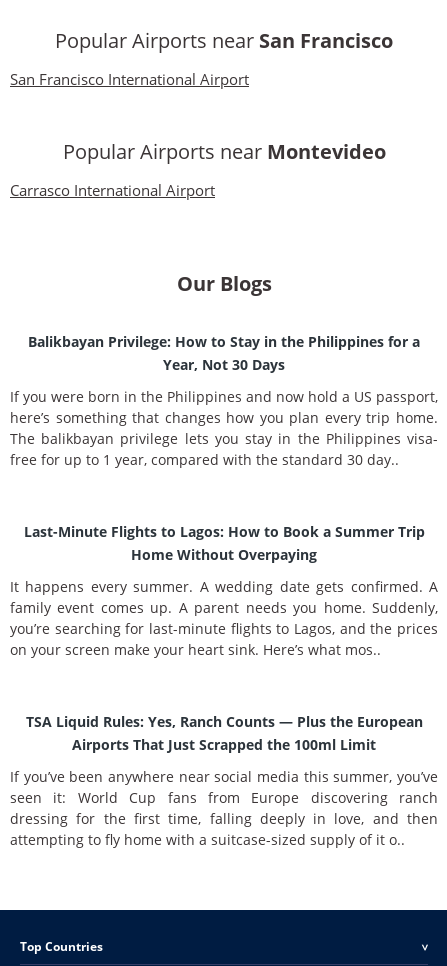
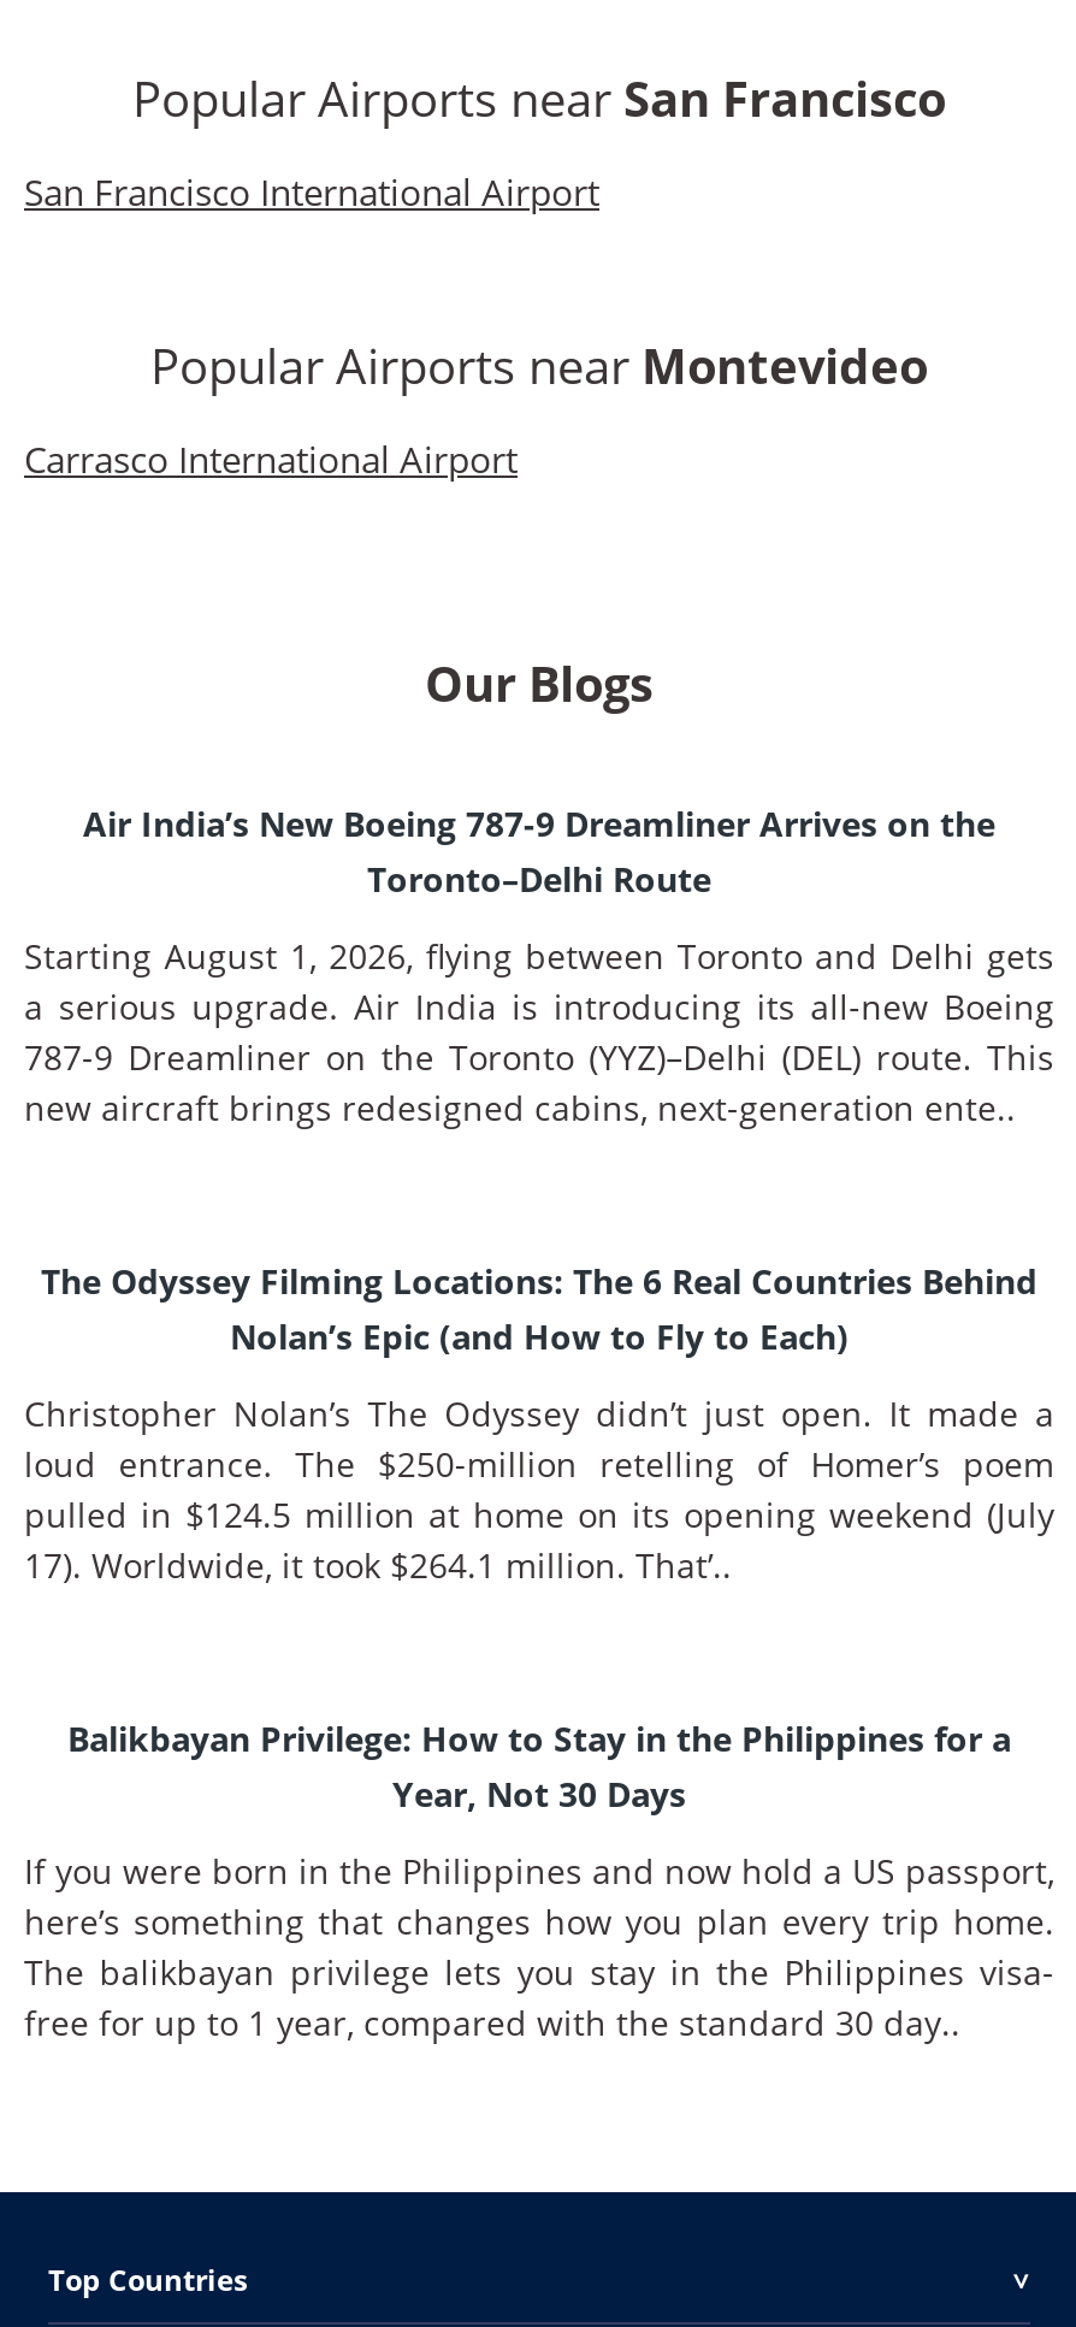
+ Air India’s New Boeing 787-9 Dreamliner Arrives on the
+ Toronto–Delhi Route
+ Starting August 1, 2026, flying between Toronto and Delhi gets
+ a serious upgrade. Air India is introducing its all-new Boeing
+ 787-9 Dreamliner on the Toronto (YYZ)–Delhi (DEL) route. This
+ new aircraft brings redesigned cabins, next-generation ente..

+ The Odyssey Filming Locations: The 6 Real Countries Behind
+ Nolan’s Epic (and How to Fly to Each)
+ Christopher Nolan’s The Odyssey didn’t just open. It made a
+ loud entrance. The $250-million retelling of Homer’s poem
+ pulled in $124.5 million at home on its opening weekend (July
+ 17). Worldwide, it took $264.1 million. That’..

moved down: Balikbayan Privilege: How to Stay in the Philippines for a | Year, Not 30 Days | If you were born in the Philippines and now hold a US passport, | here’s something that changes how you plan every trip home. | The balikbayan privilege lets you stay in the Philippines visa- | free for up to 1 year, compared with the standard 30 day..

- Last-Minute Flights to Lagos: How to Book a Summer Trip
- Home Without Overpaying
- It happens every summer. A wedding date gets confirmed. A
- family event comes up. A parent needs you home. Suddenly,
- you’re searching for last-minute flights to Lagos, and the prices
- on your screen make your heart sink. Here’s what mos..

- TSA Liquid Rules: Yes, Ranch Counts — Plus the European
- Airports That Just Scrapped the 100ml Limit
- If you’ve been anywhere near social media this summer, you’ve
- seen it: World Cup fans from Europe discovering ranch
- dressing for the first time, falling deeply in love, and then
- attempting to fly home with a suitcase-sized supply of it o..
